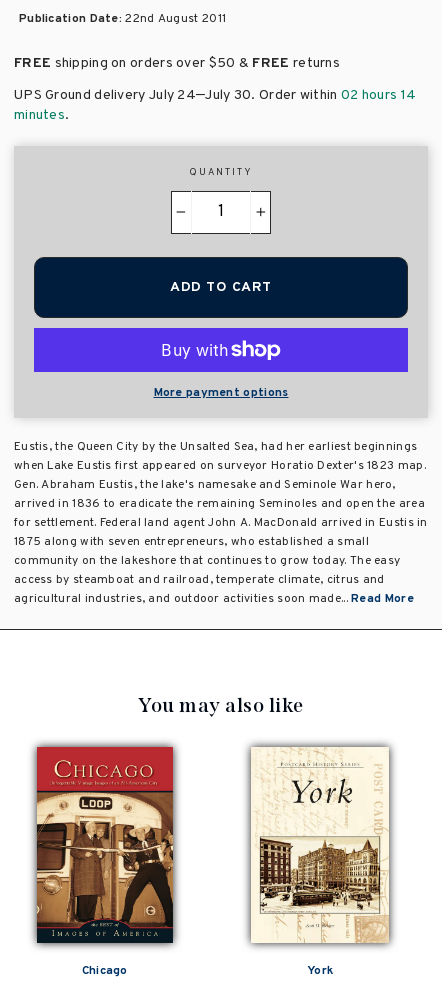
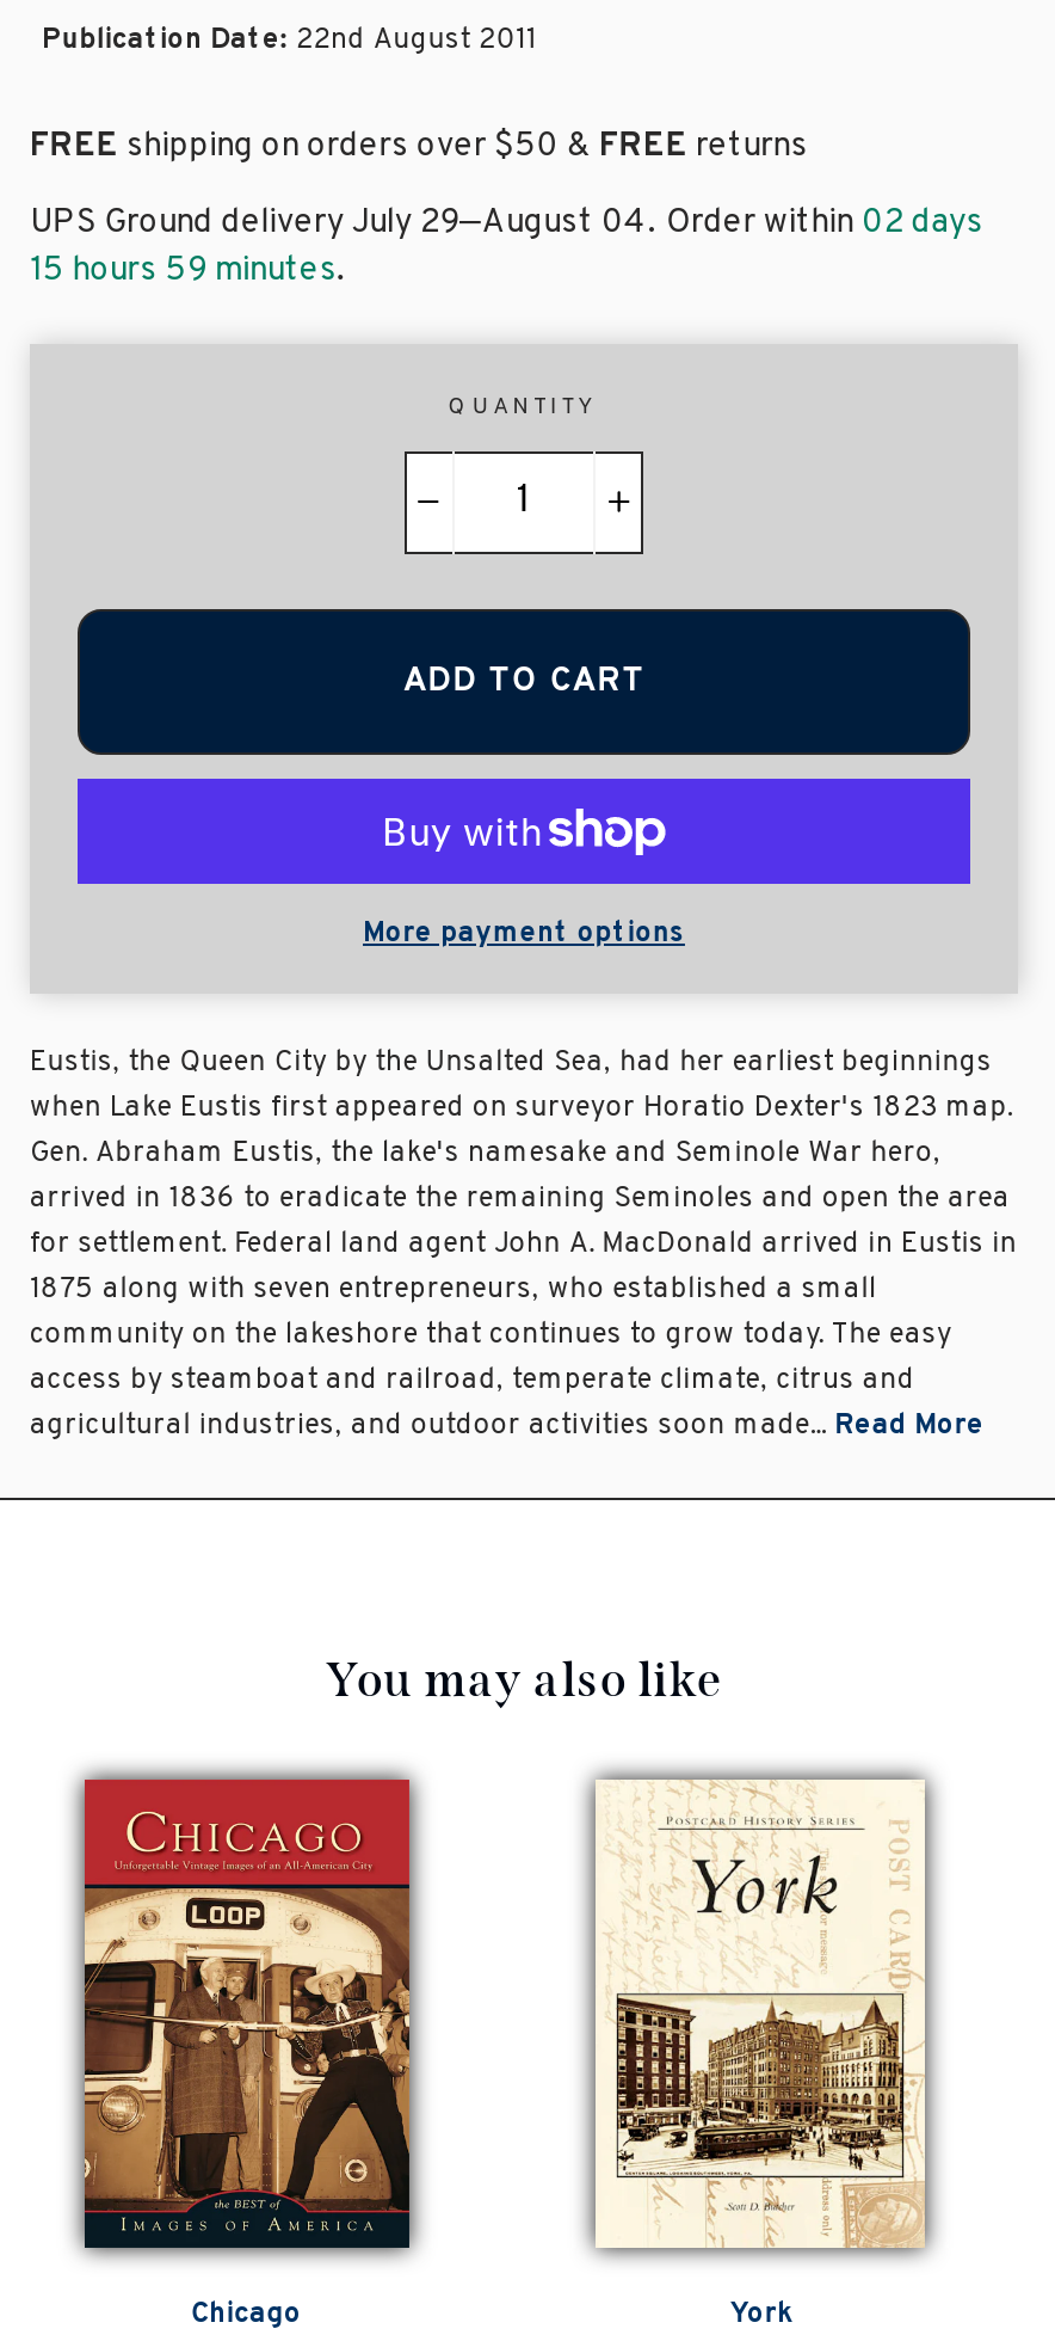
- UPS Ground delivery July 24–July 30. Order within 02 hours 14
- minutes.
+ UPS Ground delivery July 29–August 04. Order within 02 days
+ 15 hours 59 minutes.
